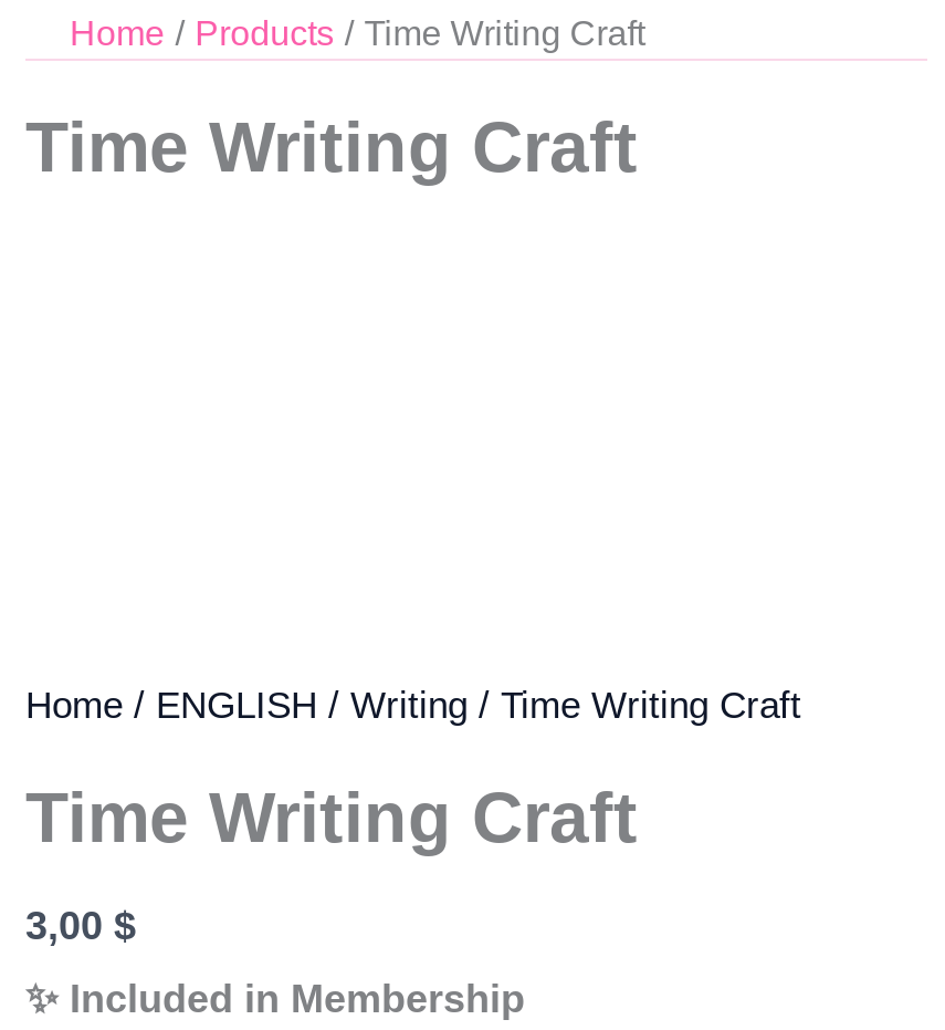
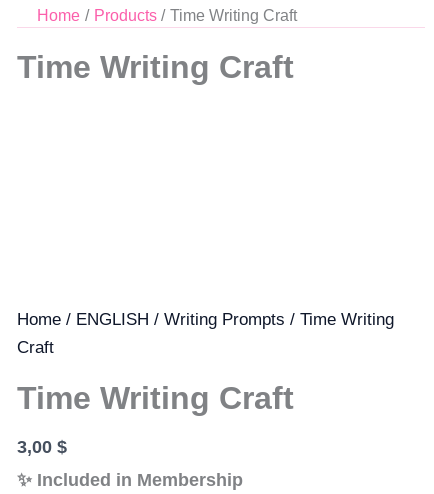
- Home / ENGLISH / Writing / Time Writing Craft
+ Home / ENGLISH / Writing Prompts / Time Writing
+ Craft
